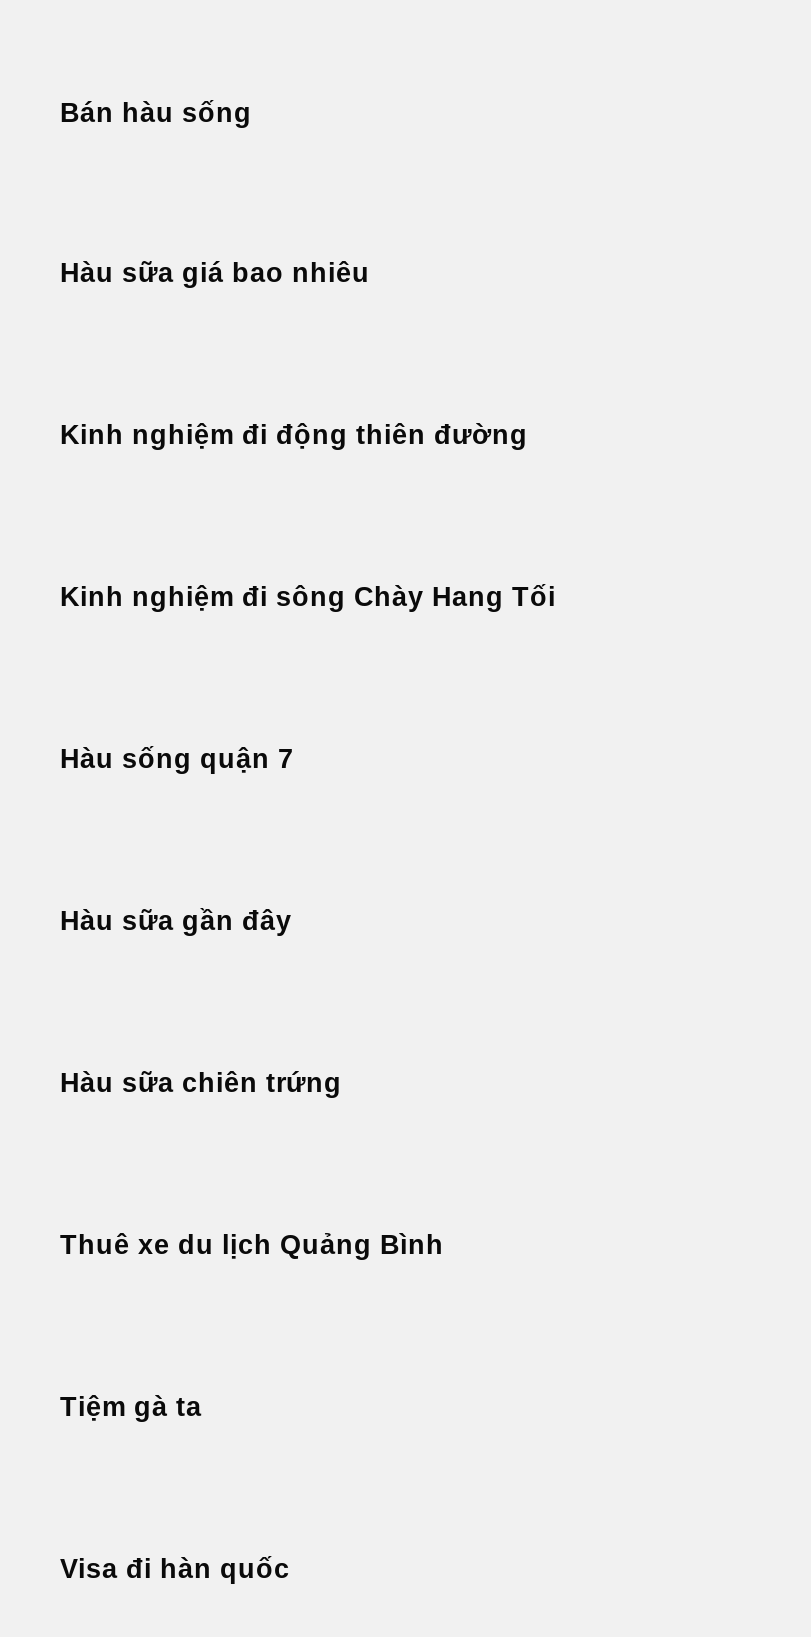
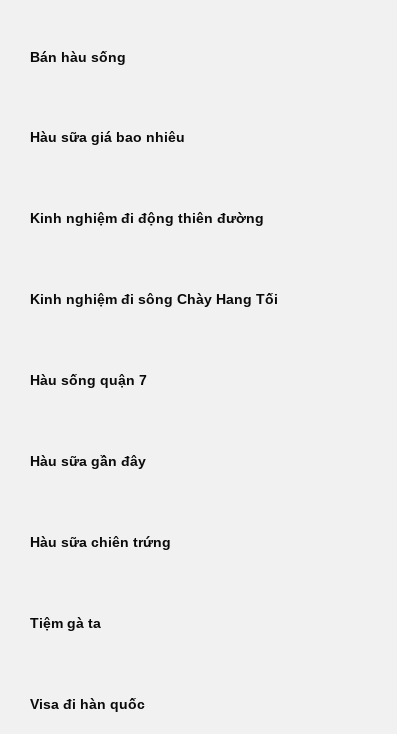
- Thuê xe du lịch Quảng Bình
